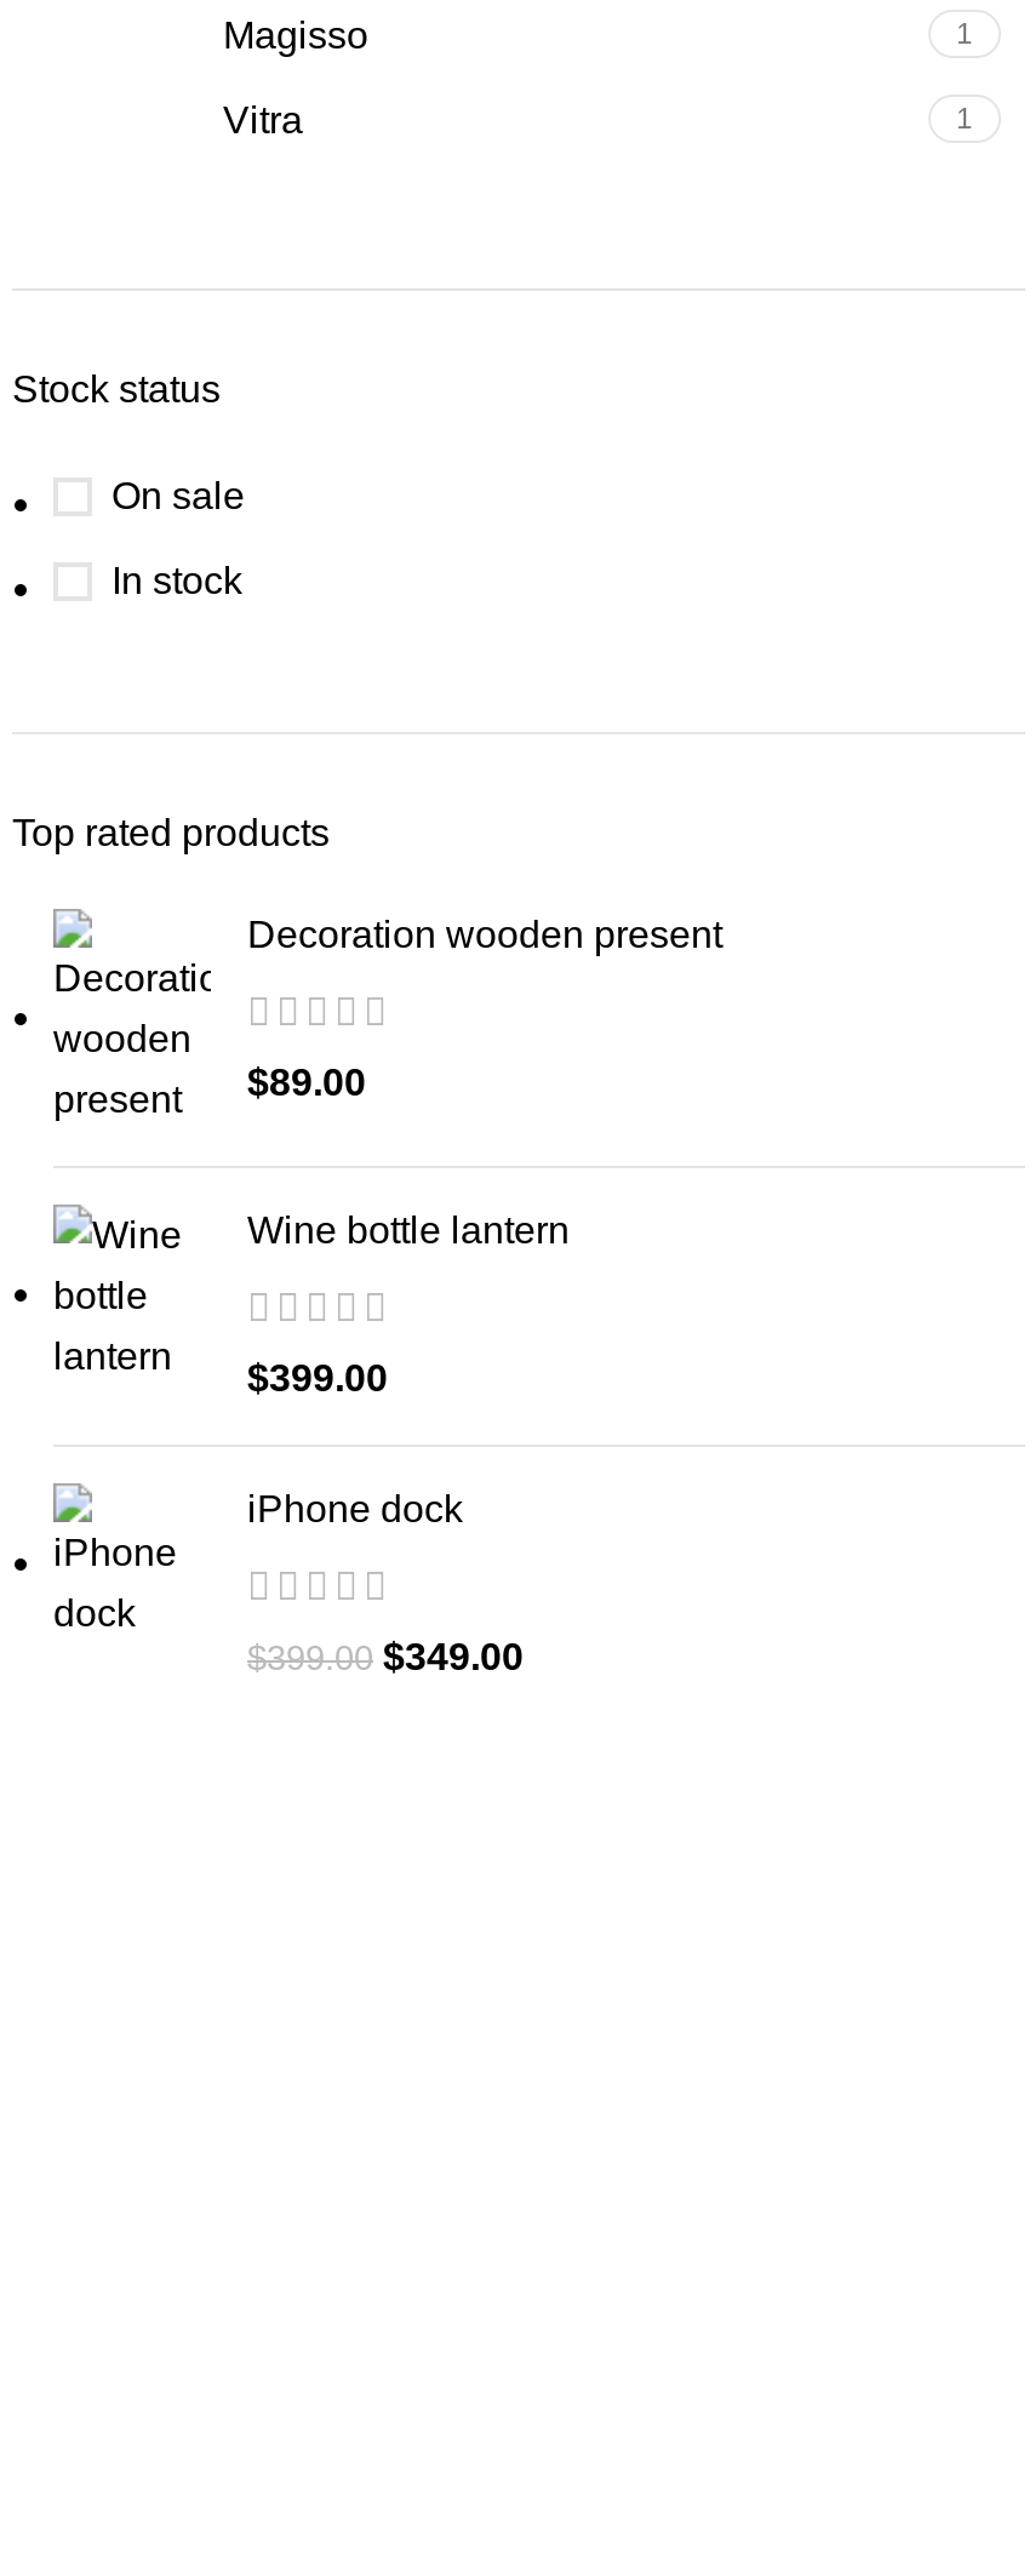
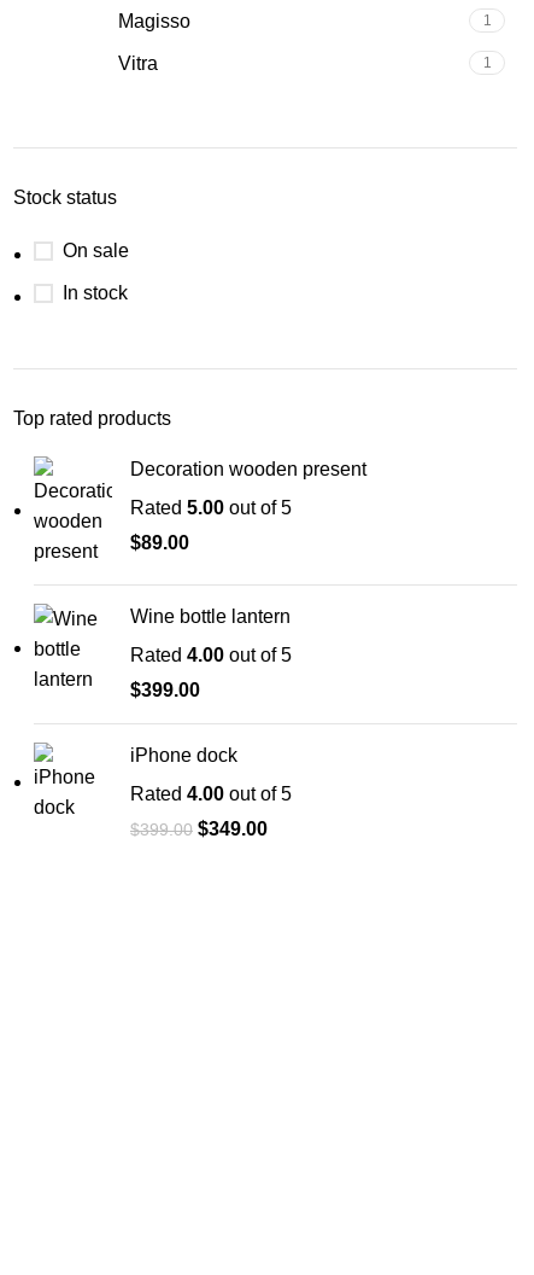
+ Rated 5.00 out of 5

+ Rated 4.00 out of 5

+ Rated 4.00 out of 5
